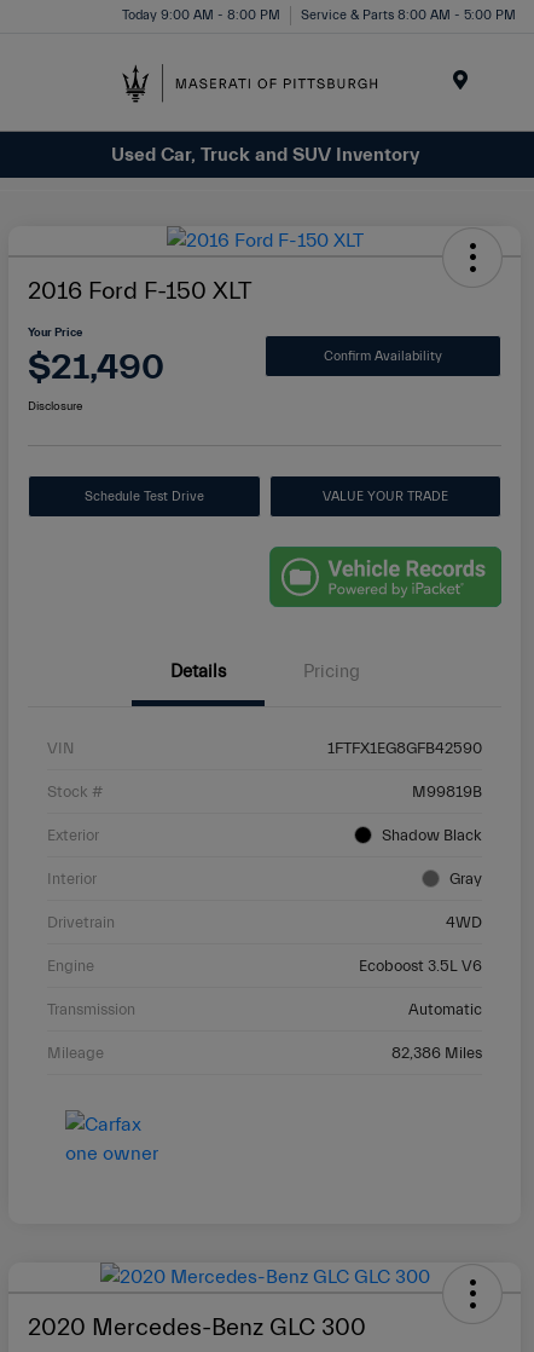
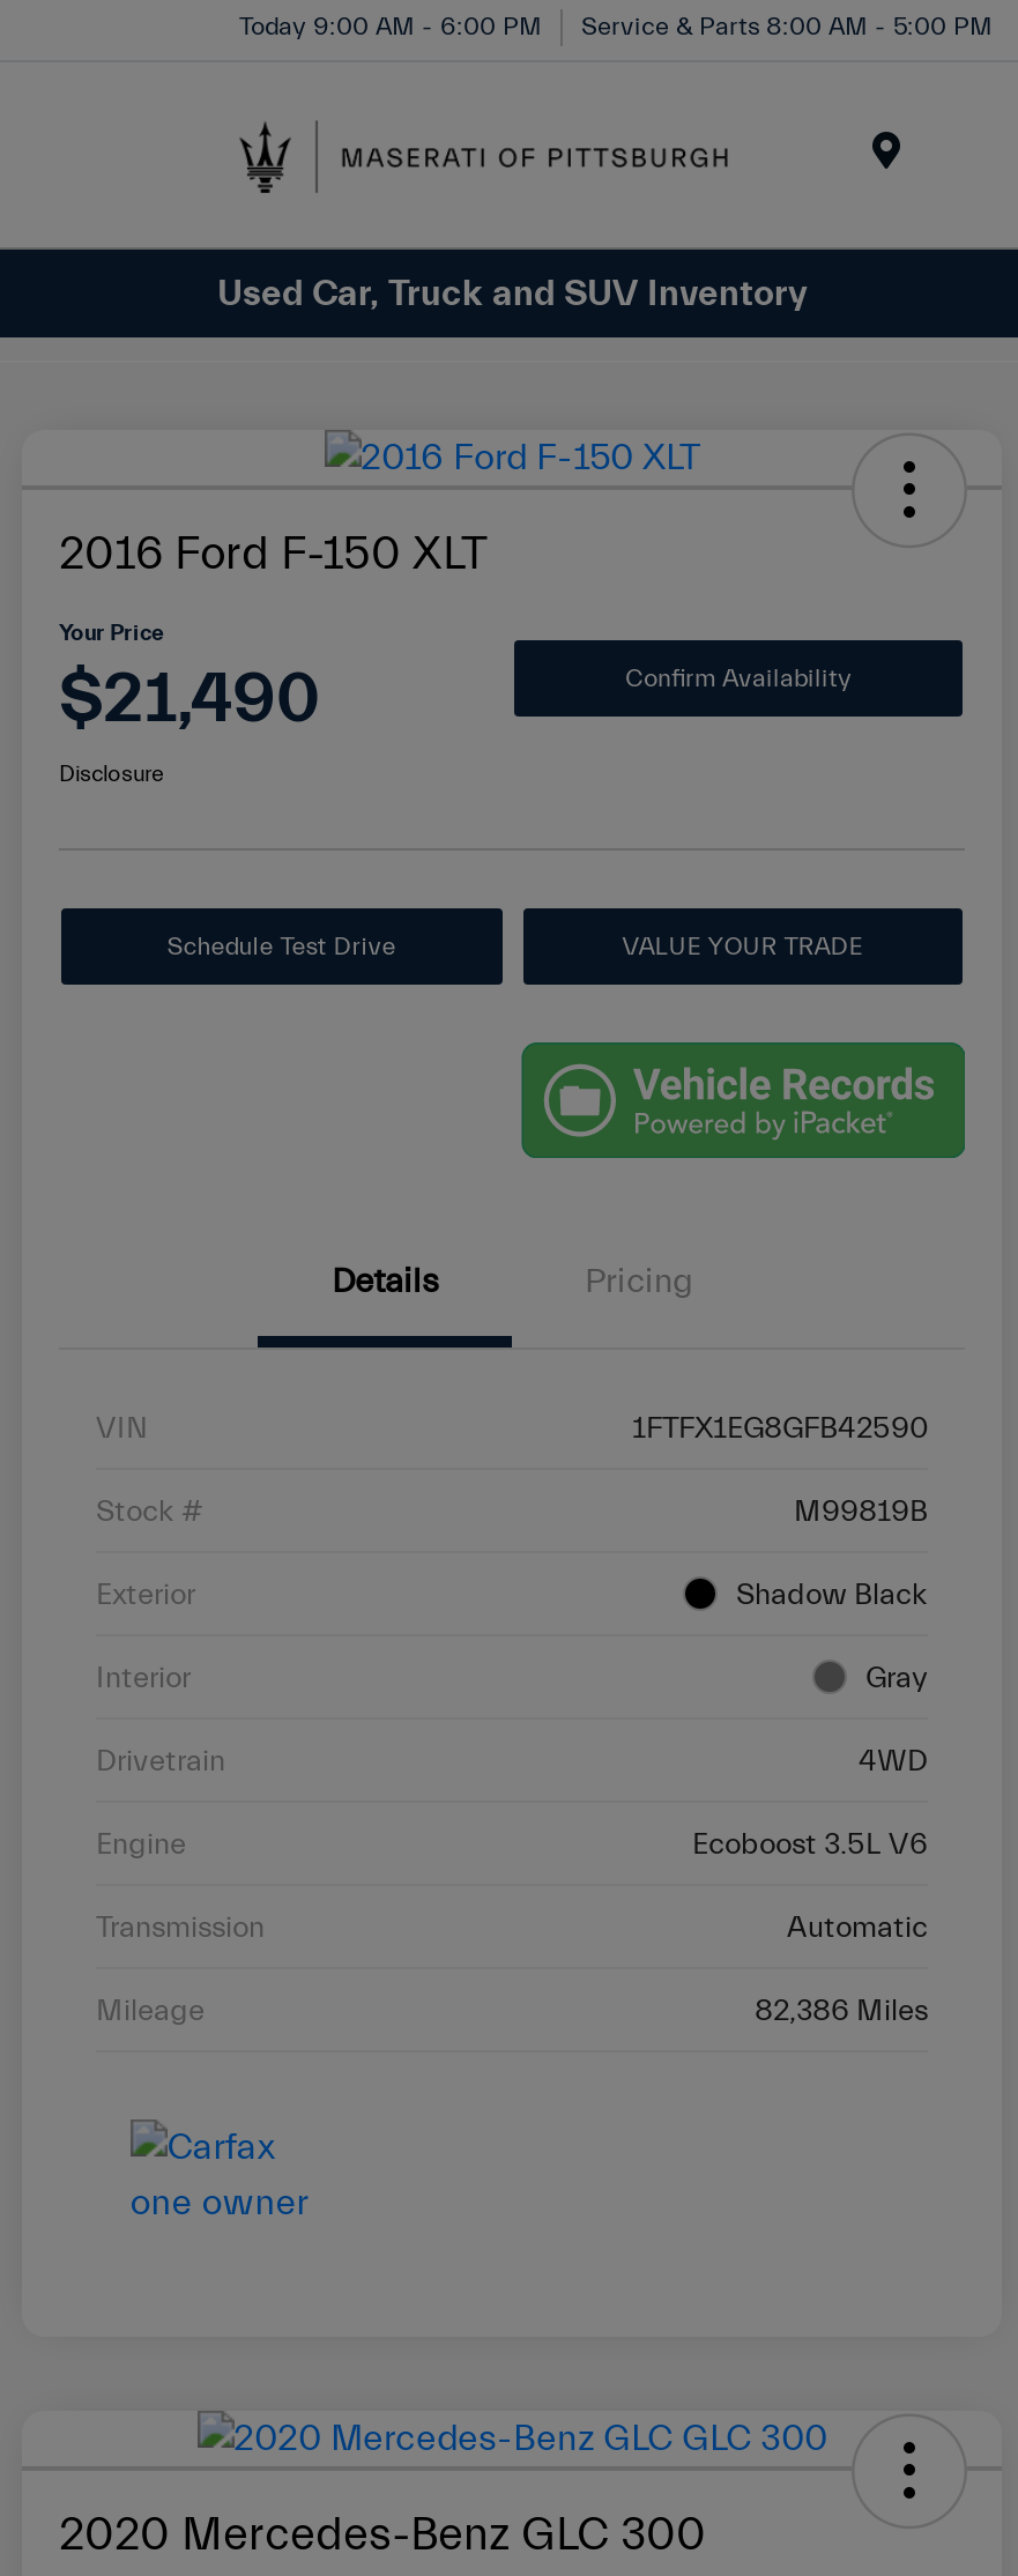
- Today 9:00 AM - 8:00 PM Service & Parts 8:00 AM - 5:00 PM
+ Today 9:00 AM - 6:00 PM Service & Parts 8:00 AM - 5:00 PM
